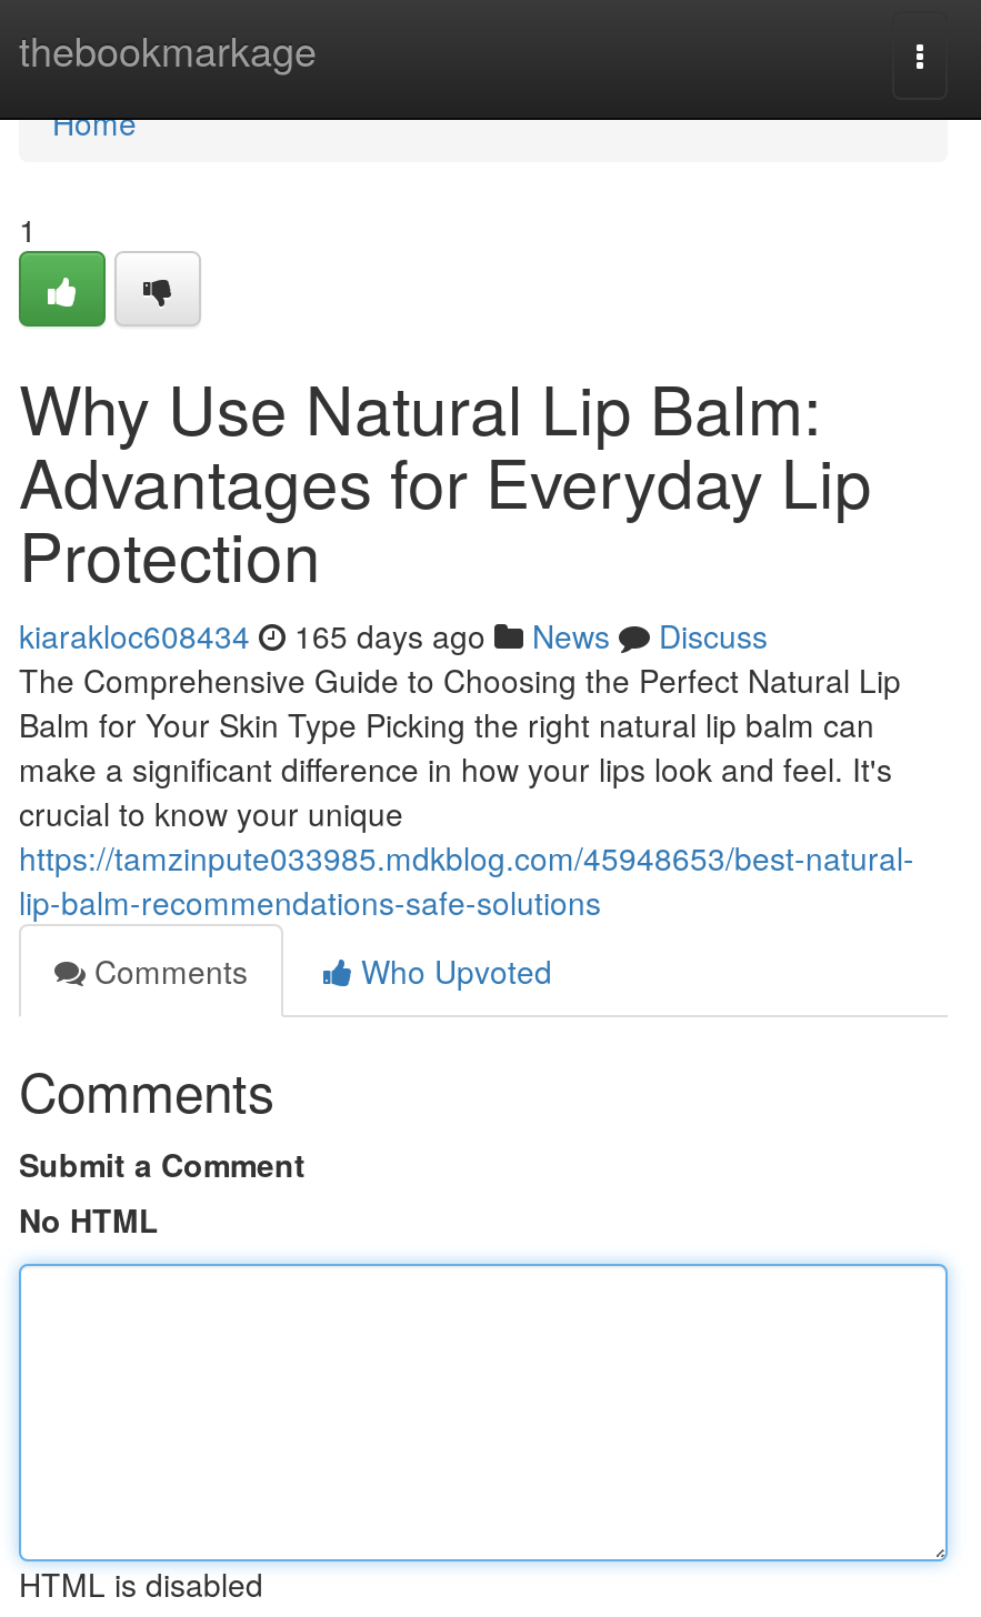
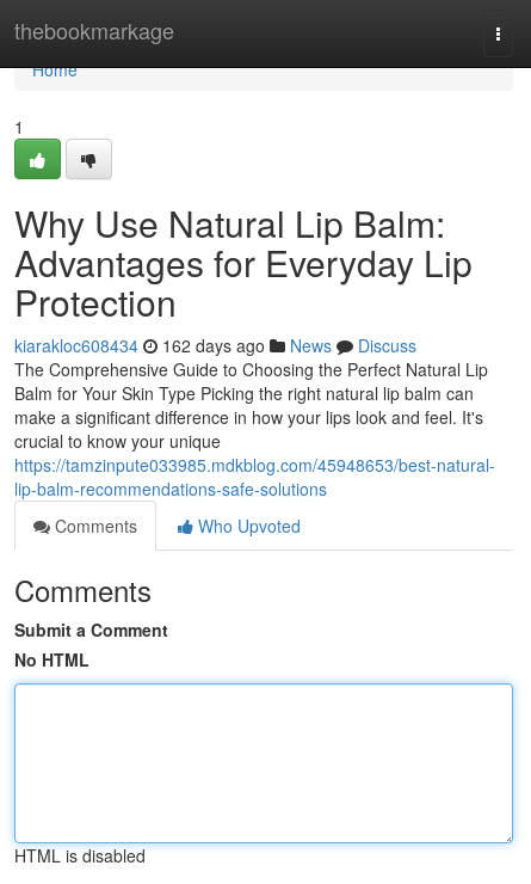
- kiarakloc608434 165 days ago News Discuss
+ kiarakloc608434 162 days ago News Discuss
